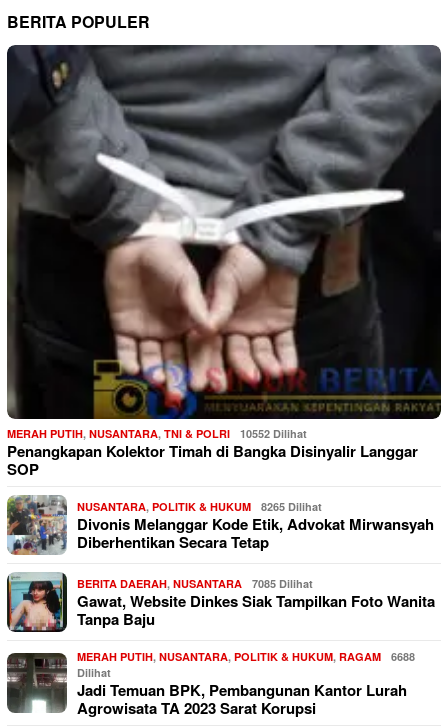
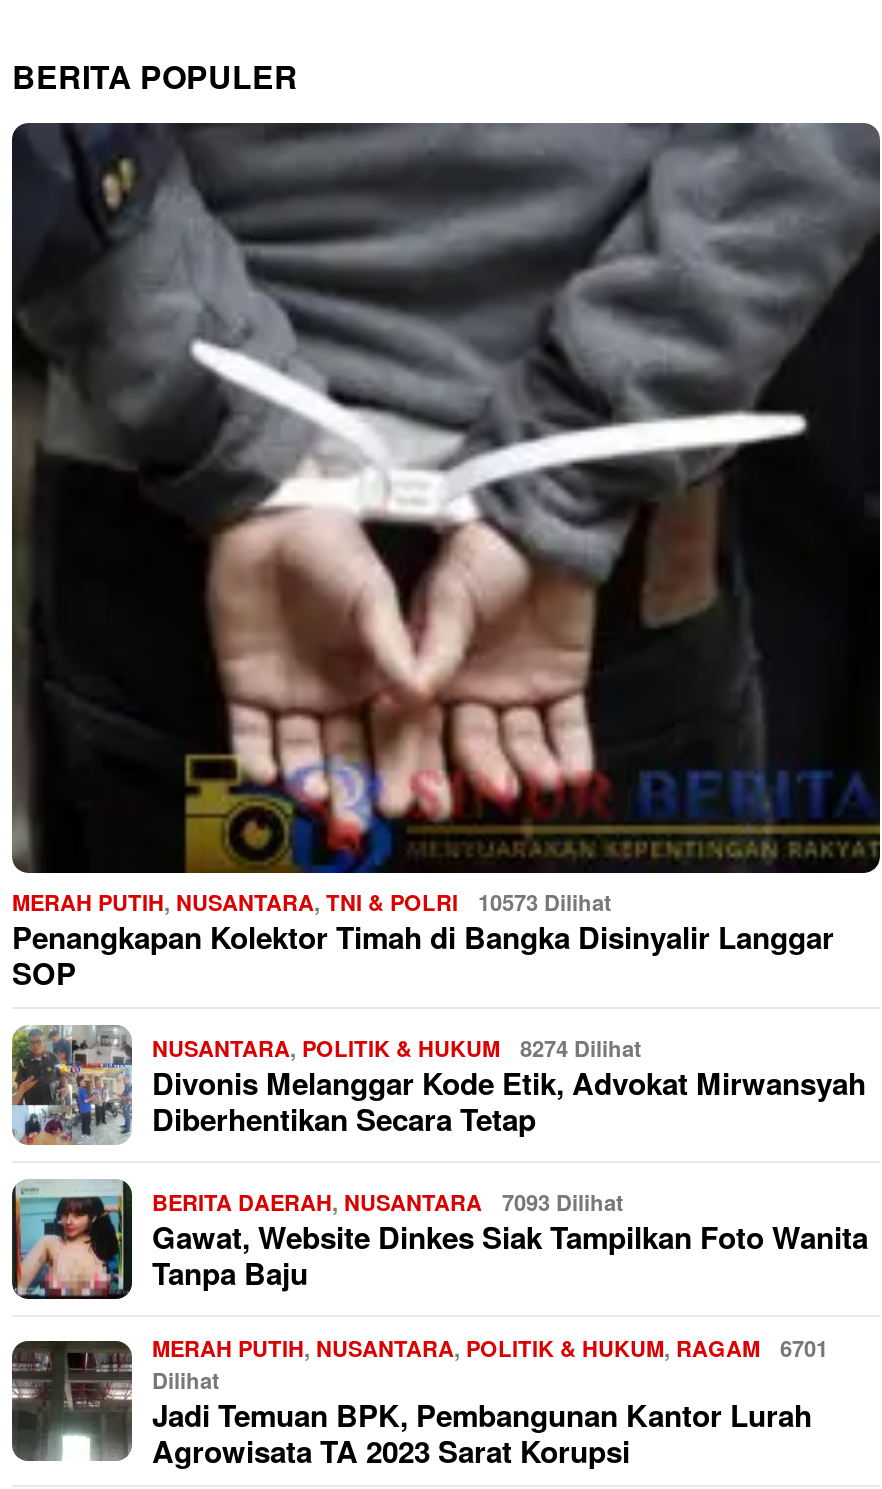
- MERAH PUTIH, NUSANTARA, TNI & POLRI 10552 Dilihat
+ MERAH PUTIH, NUSANTARA, TNI & POLRI 10573 Dilihat

- NUSANTARA, POLITIK & HUKUM 8265 Dilihat
+ NUSANTARA, POLITIK & HUKUM 8274 Dilihat

- BERITA DAERAH, NUSANTARA 7085 Dilihat
+ BERITA DAERAH, NUSANTARA 7093 Dilihat

- MERAH PUTIH, NUSANTARA, POLITIK & HUKUM, RAGAM 6688
+ MERAH PUTIH, NUSANTARA, POLITIK & HUKUM, RAGAM 6701
